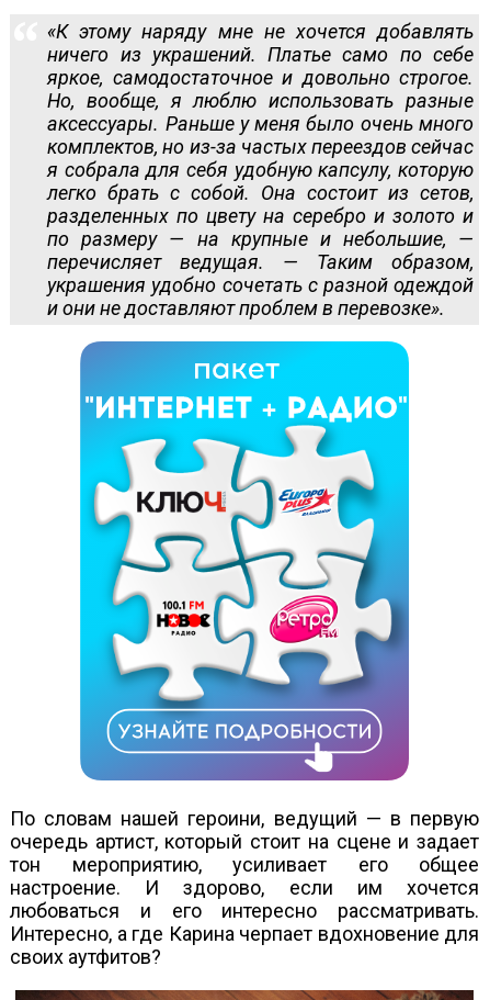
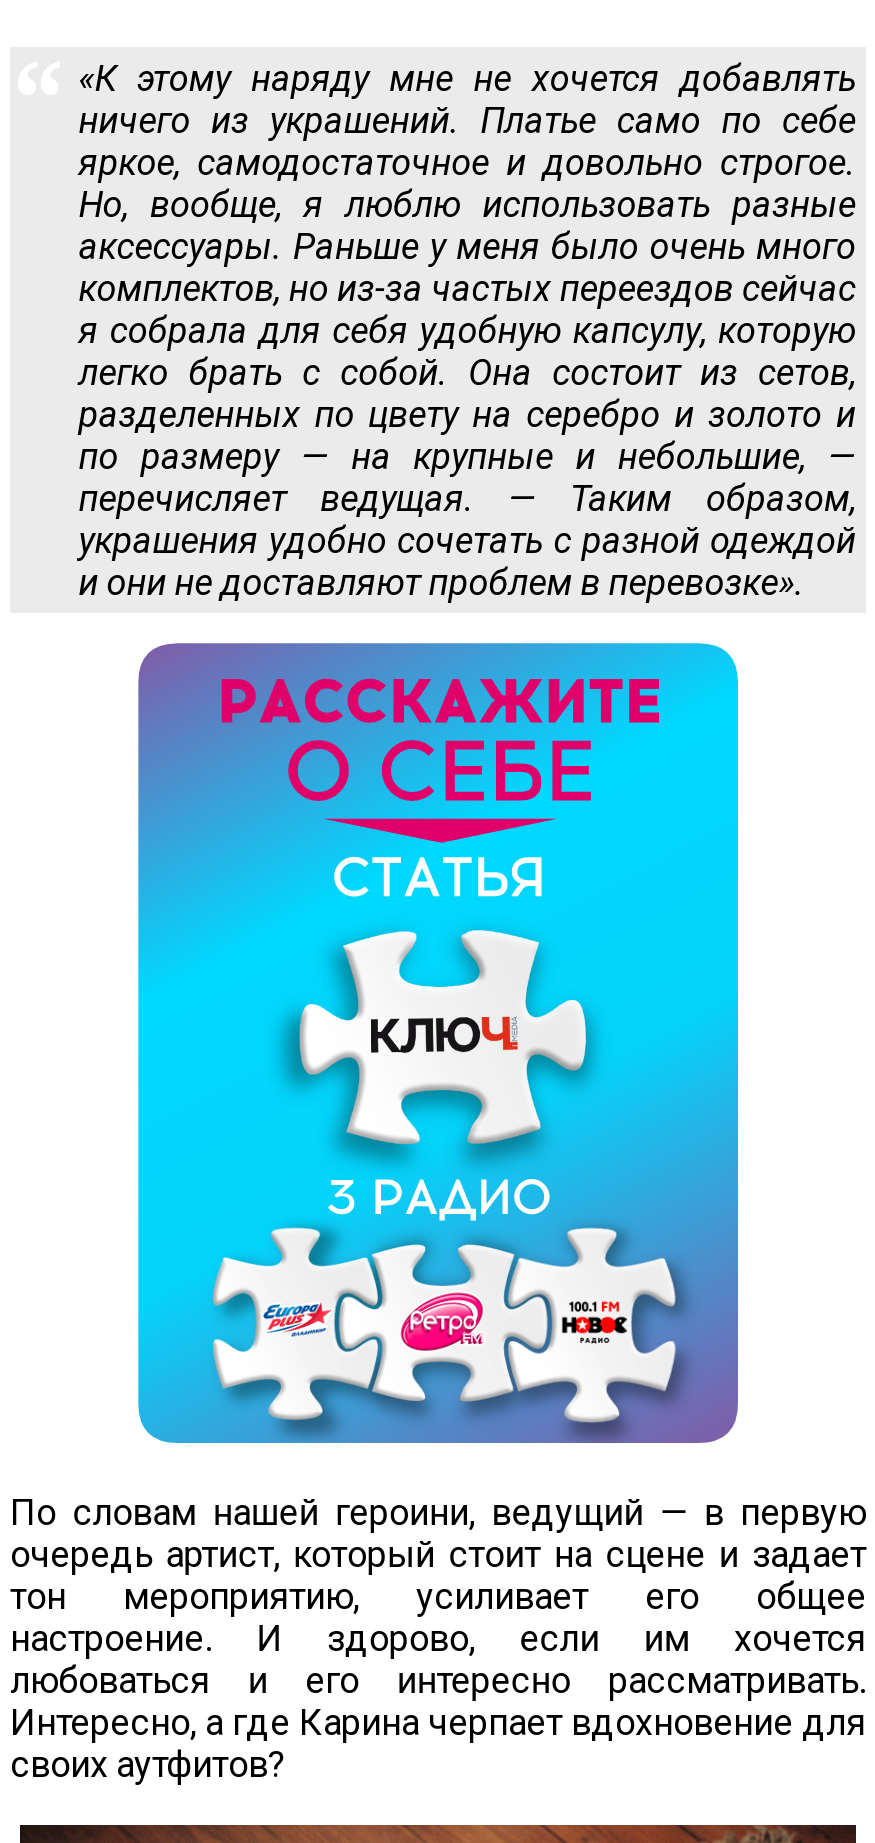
- [image]
+ [image]
